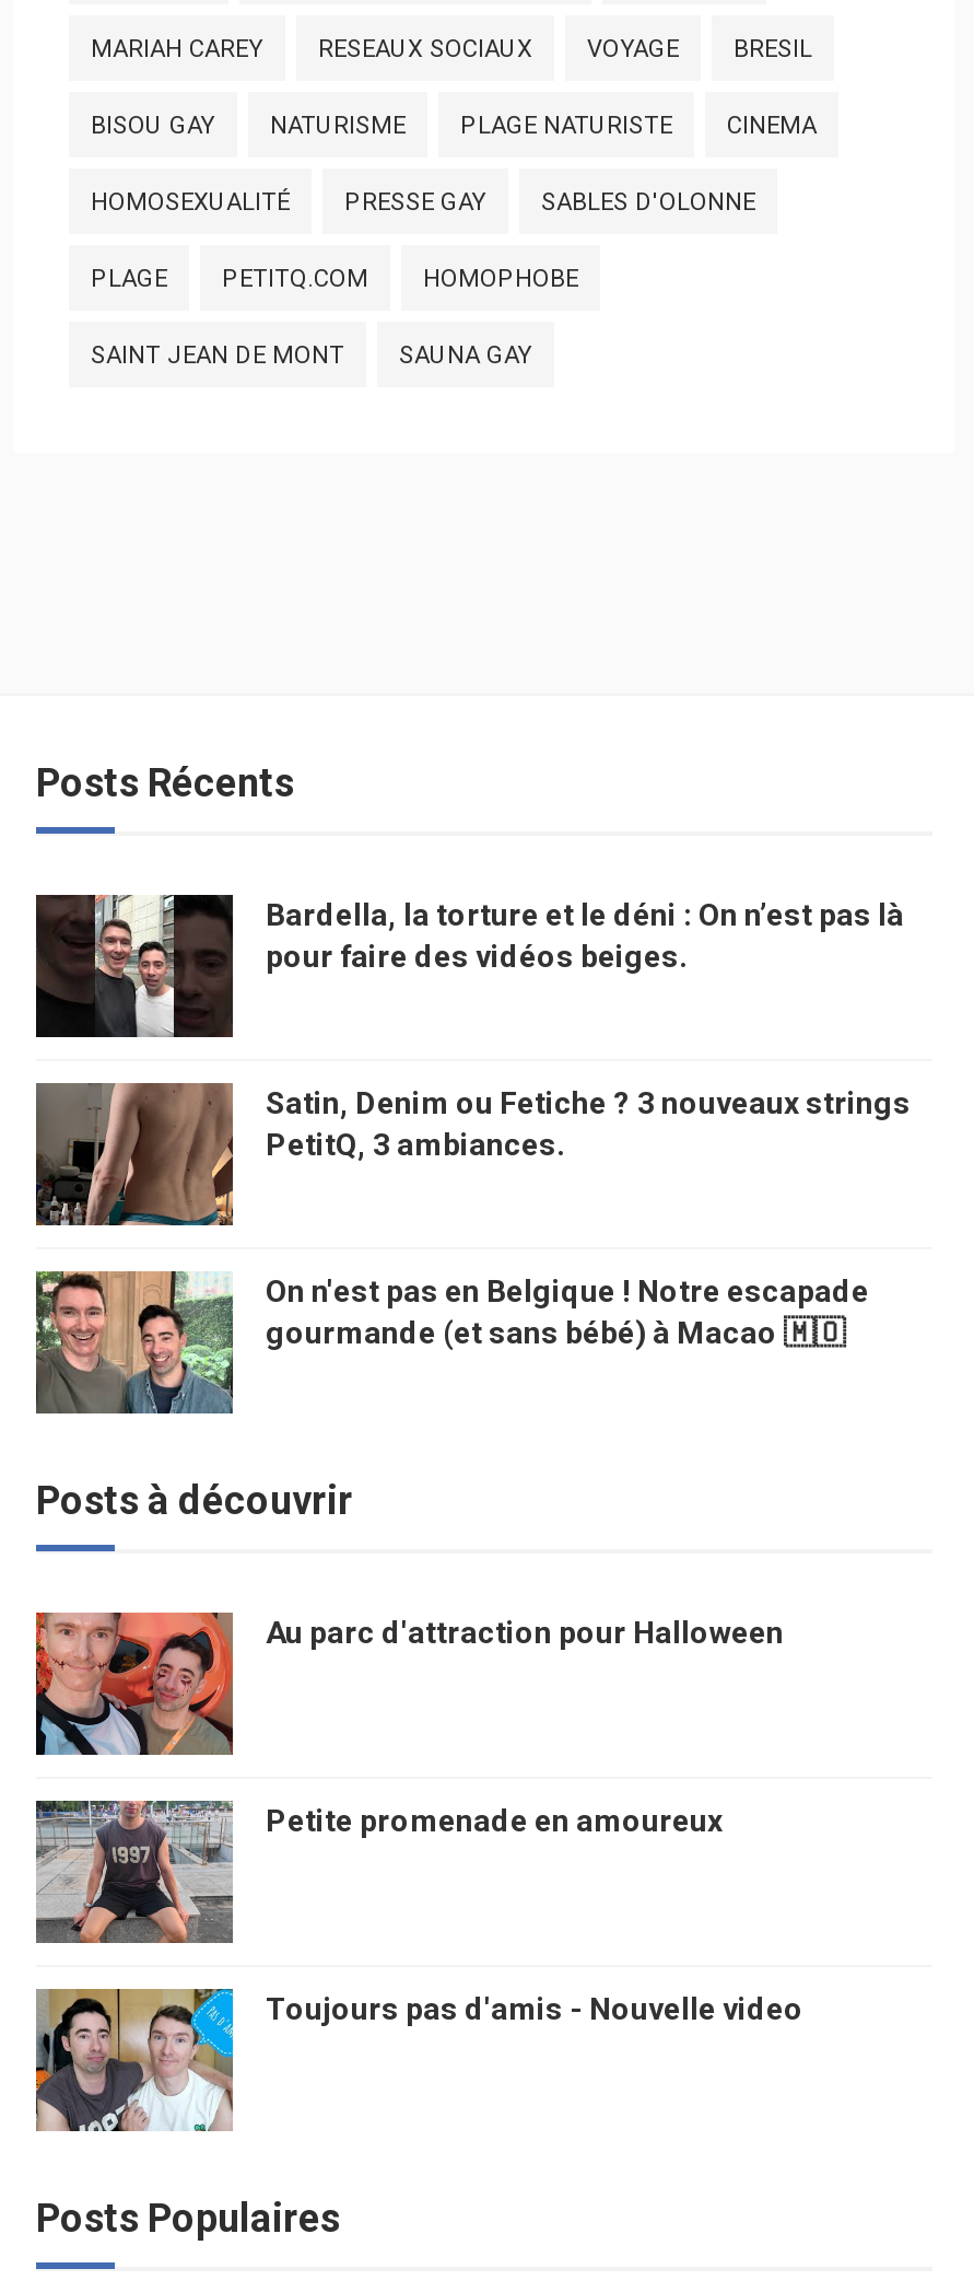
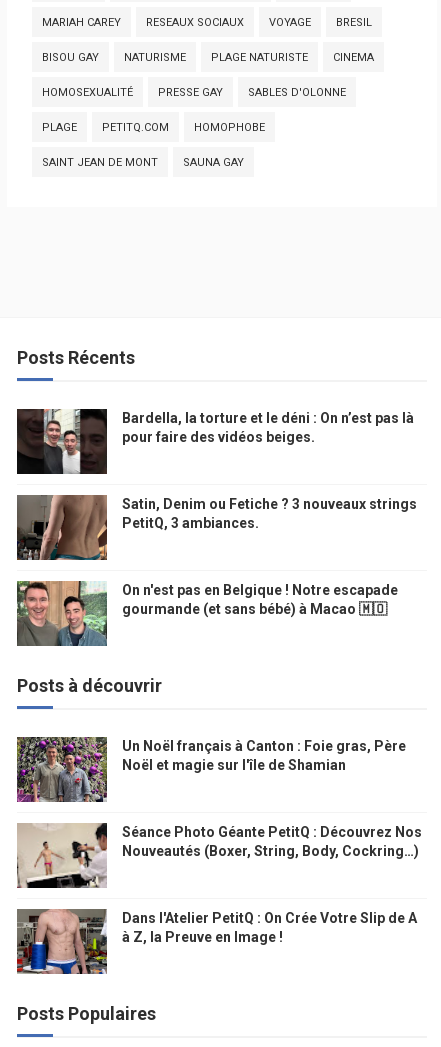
- [image]
- Au parc d'attraction pour Halloween
+ [image]
+ Un Noël français à Canton : Foie gras, Père
+ Noël et magie sur l'île de Shamian

- [image]
- Petite promenade en amoureux
+ [image]
+ Séance Photo Géante PetitQ : Découvrez Nos
+ Nouveautés (Boxer, String, Body, Cockring…)

- [image]
- Toujours pas d'amis - Nouvelle video
+ [image]
+ Dans l'Atelier PetitQ : On Crée Votre Slip de A
+ à Z, la Preuve en Image !
